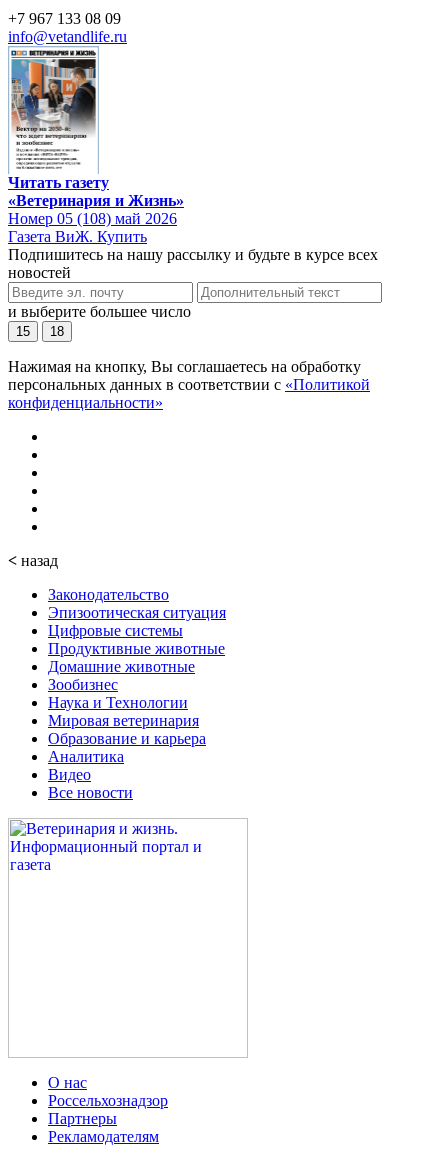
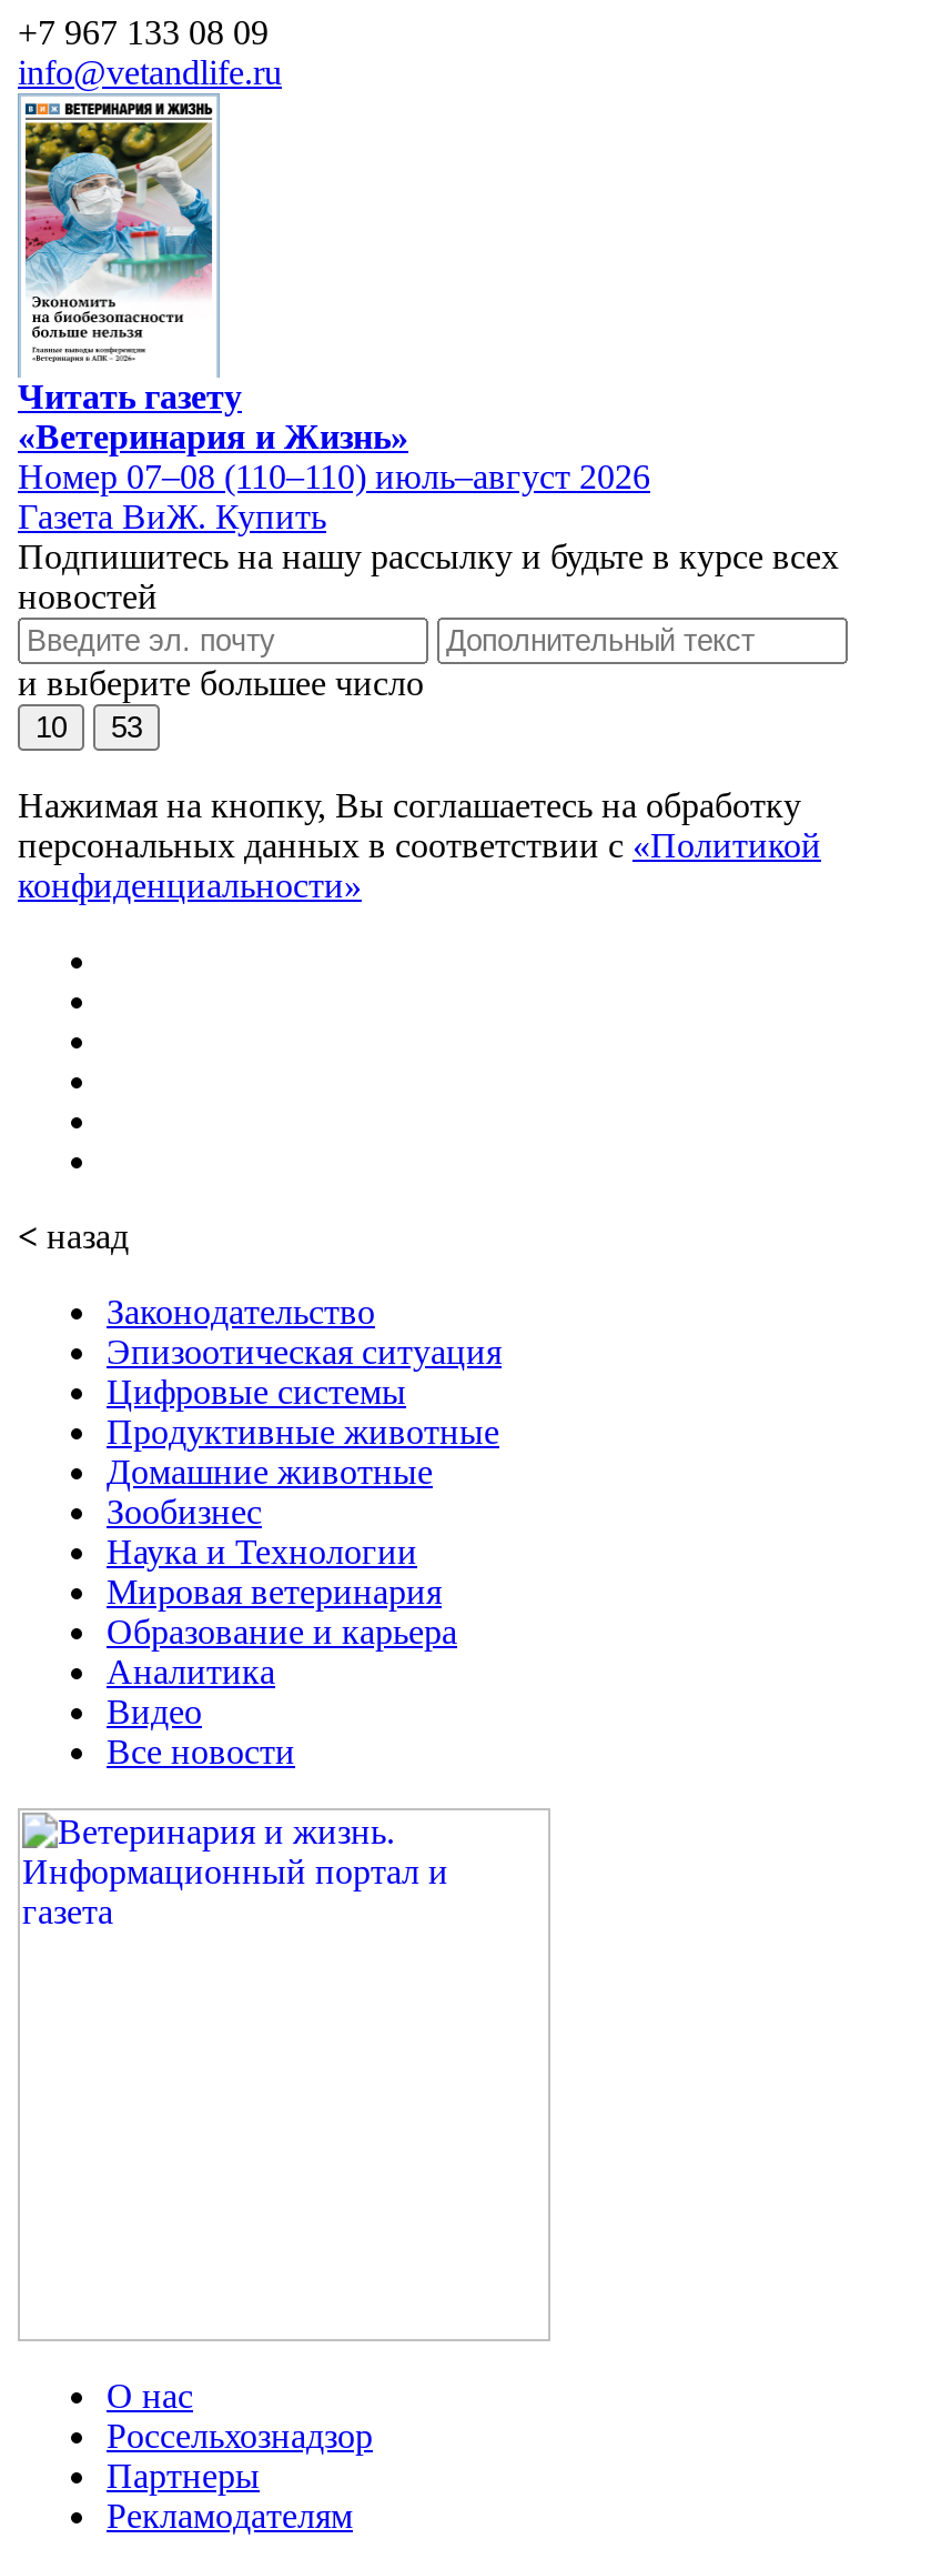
- [image]
+ [image]

- Номер 05 (108) май 2026
+ Номер 07–08 (110–110) июль–август 2026

- 15
+ 10

- 18
+ 53
